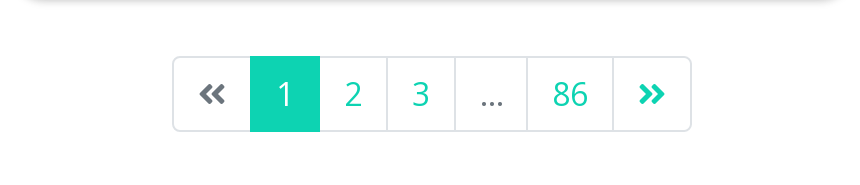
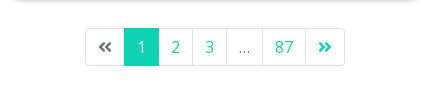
- 86
+ 87
